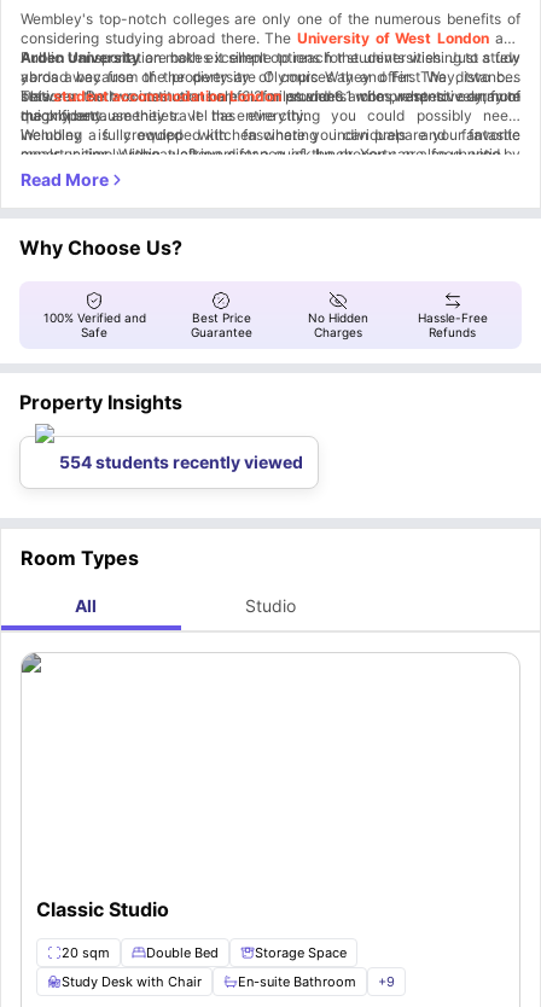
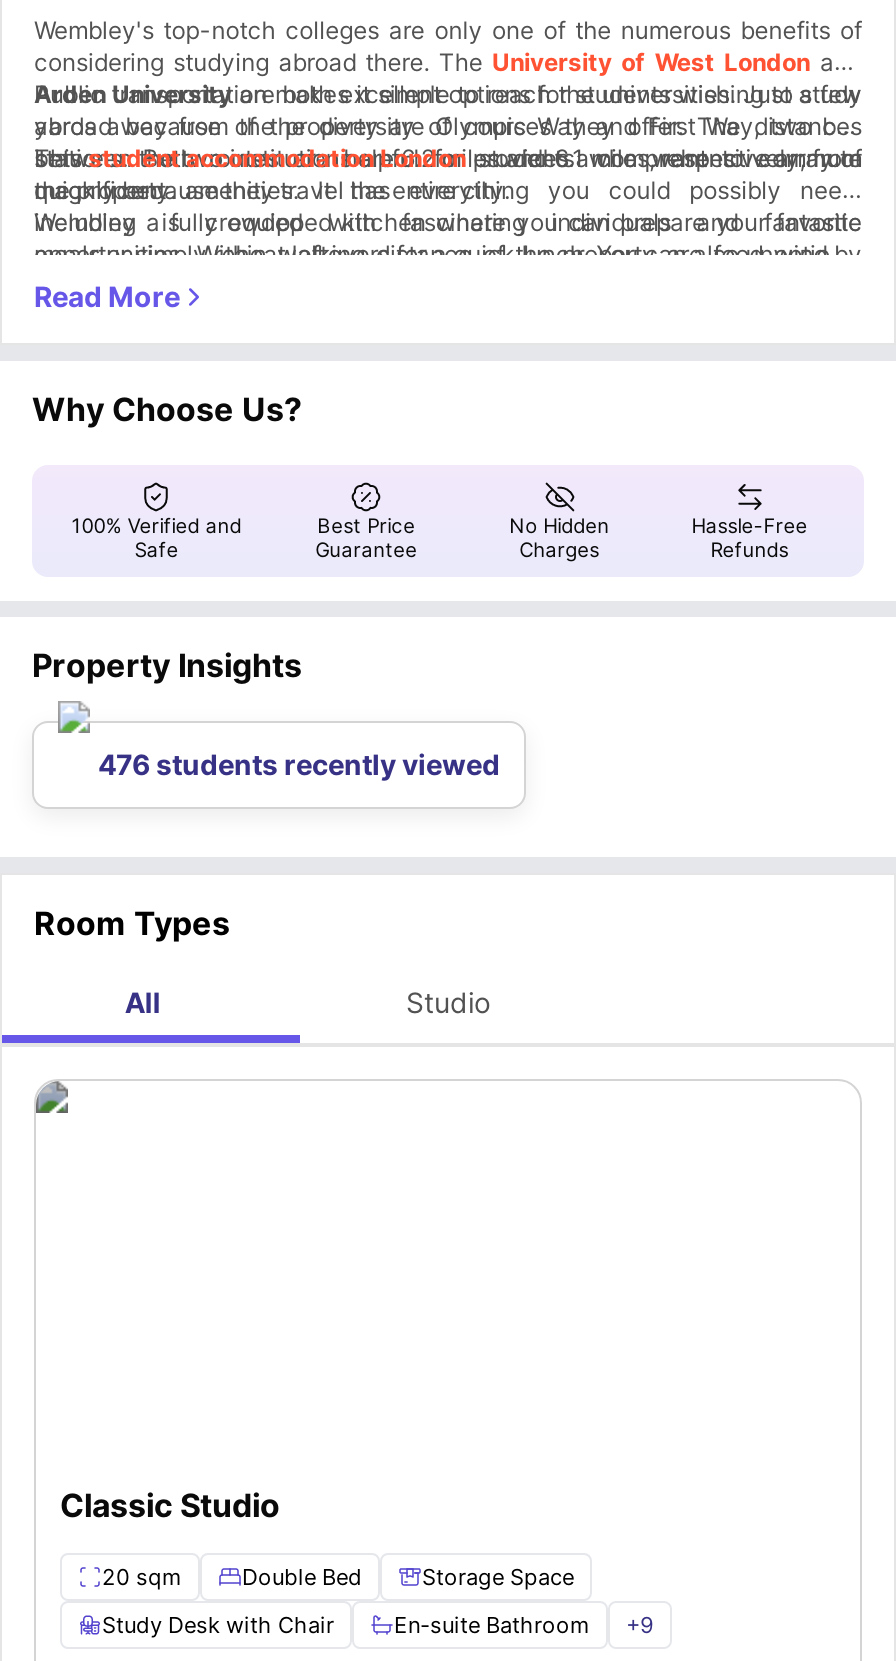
- 554 students recently viewed
+ 476 students recently viewed
